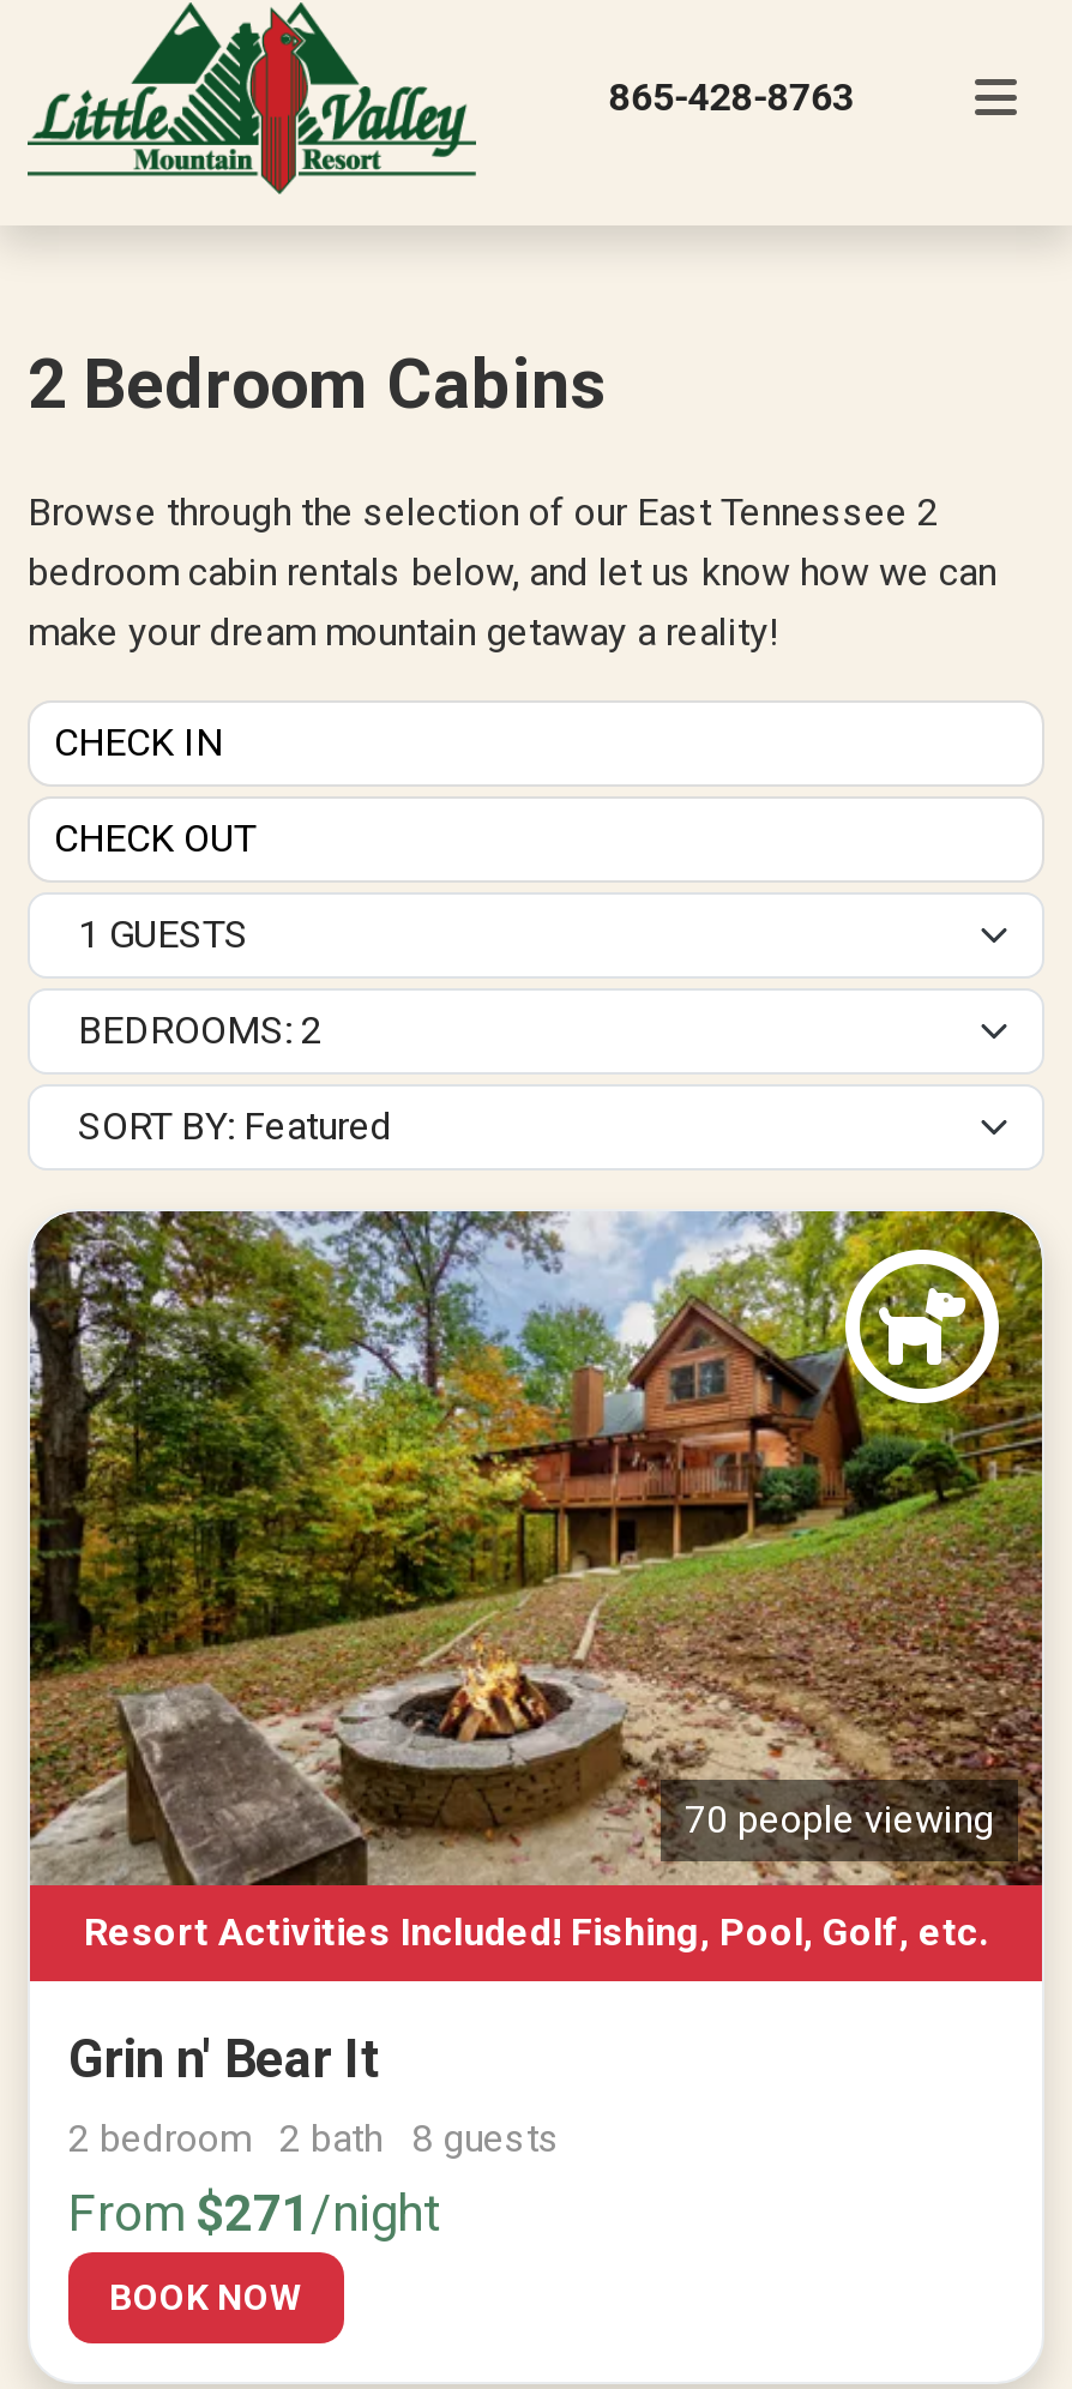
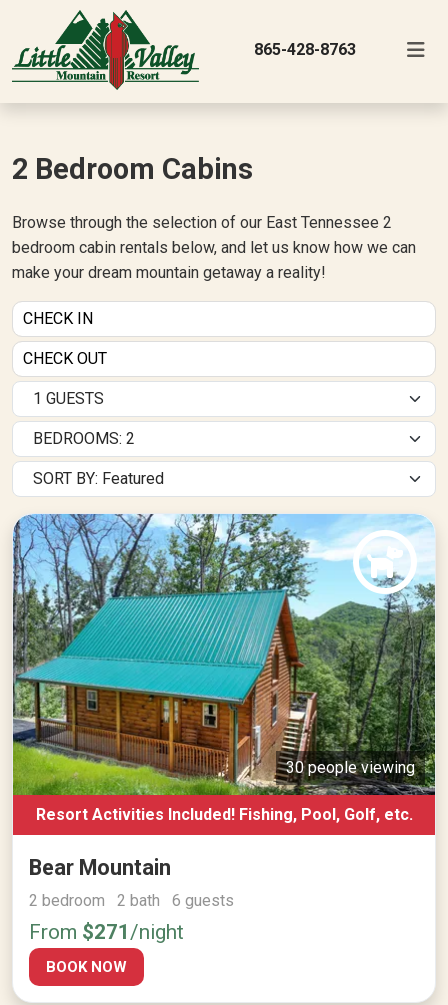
- [image]
- 70 people viewing
+ [image]
+ 30 people viewing

- Grin n' Bear It
- 2 bedroom 2 bath 8 guests
+ Bear Mountain
+ 2 bedroom 2 bath 6 guests
